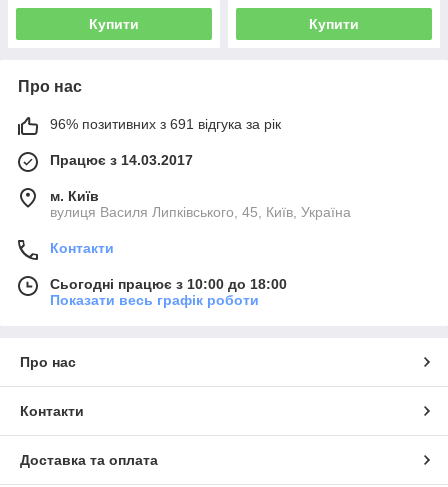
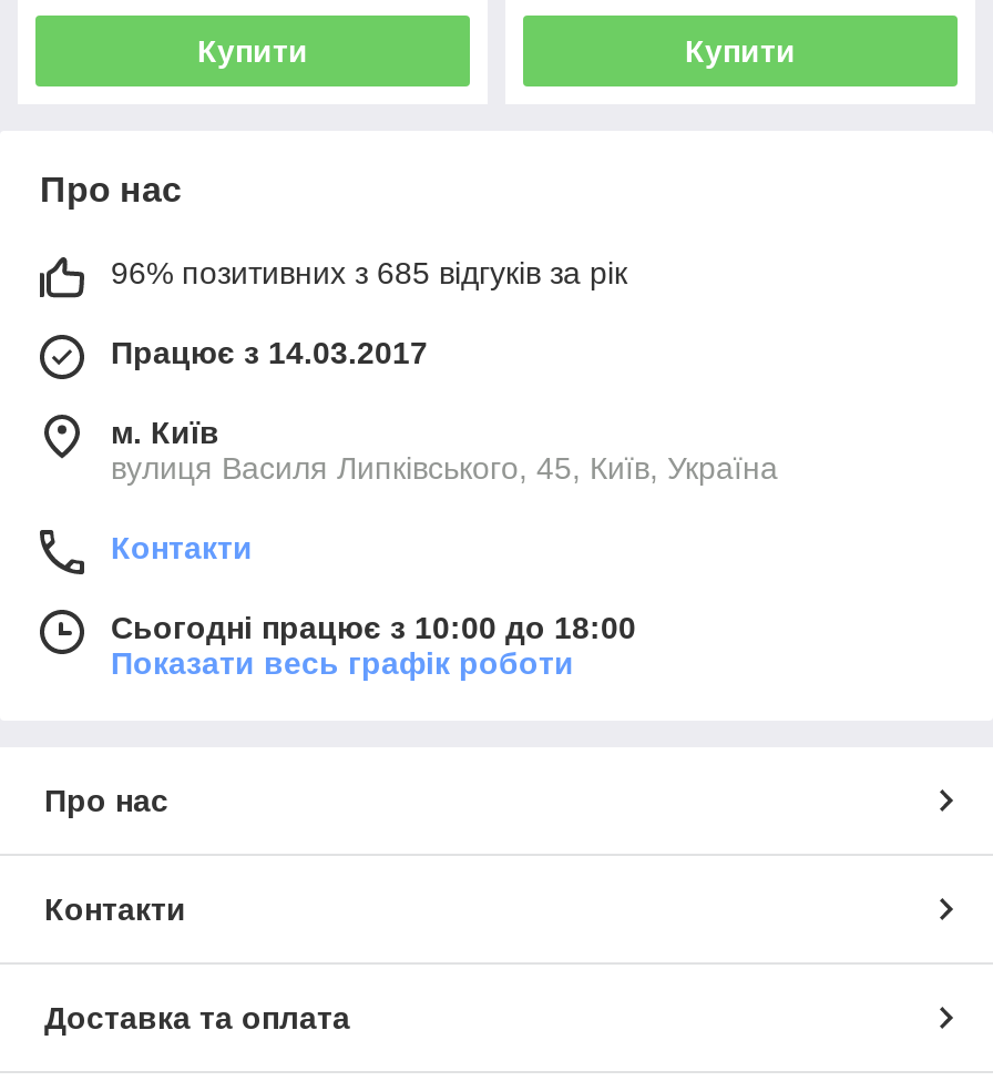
- 96% позитивних з 691 відгука за рік
+ 96% позитивних з 685 відгуків за рік
